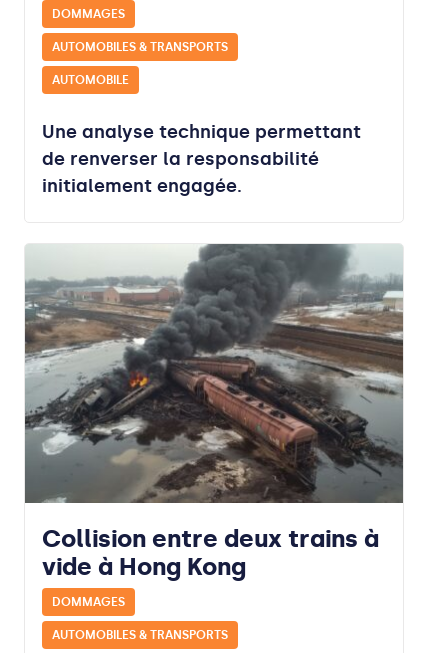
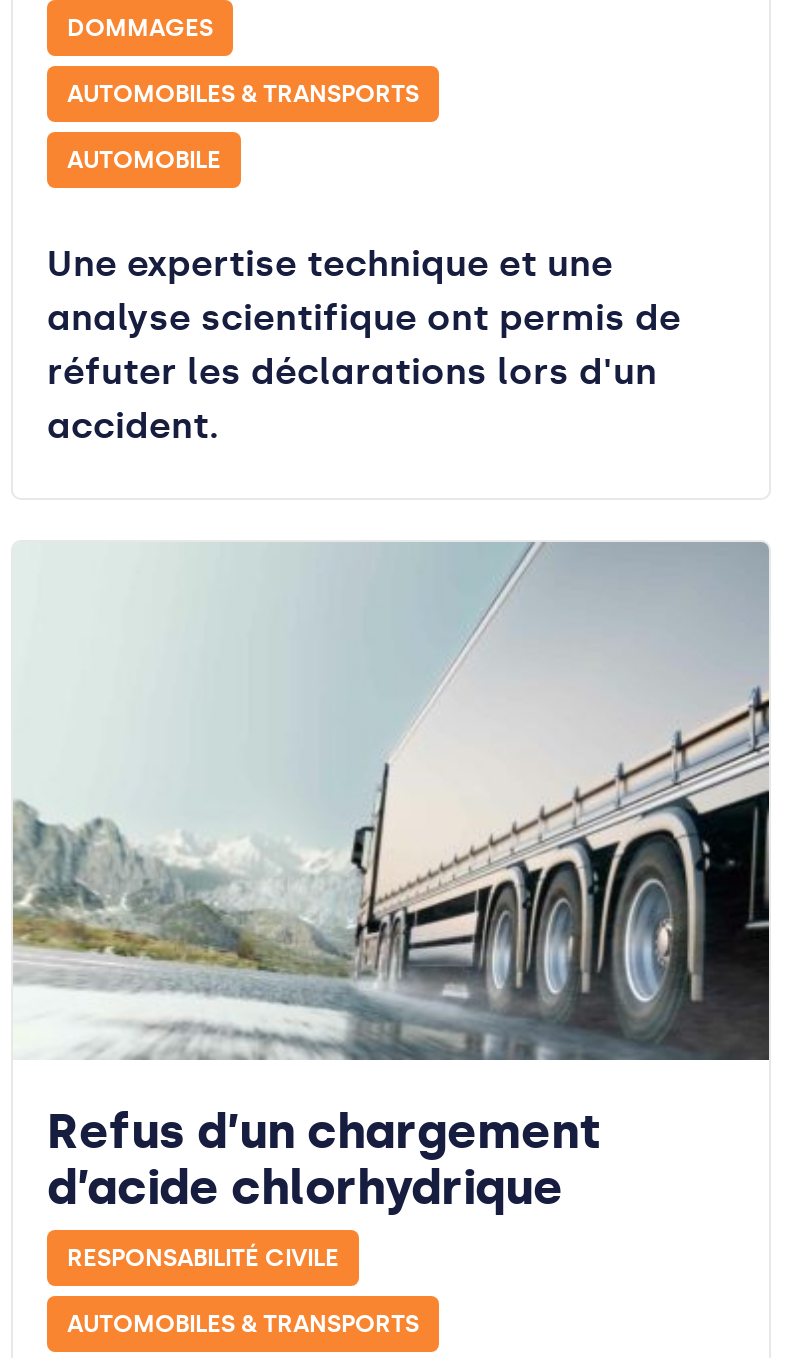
- Une analyse technique permettant
- de renverser la responsabilité
- initialement engagée.
+ Une expertise technique et une
+ analyse scientifique ont permis de
+ réfuter les déclarations lors d'un
+ accident.

- [image]
- Collision entre deux trains à
- vide à Hong Kong
+ [image]
+ Refus d’un chargement
+ d’acide chlorhydrique

- DOMMAGES
+ RESPONSABILITÉ CIVILE
